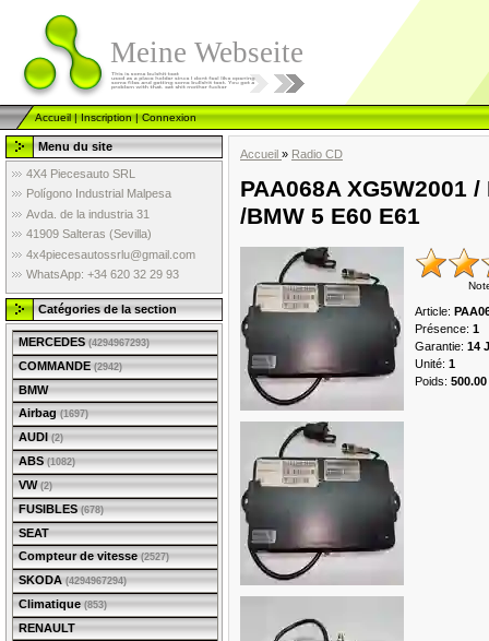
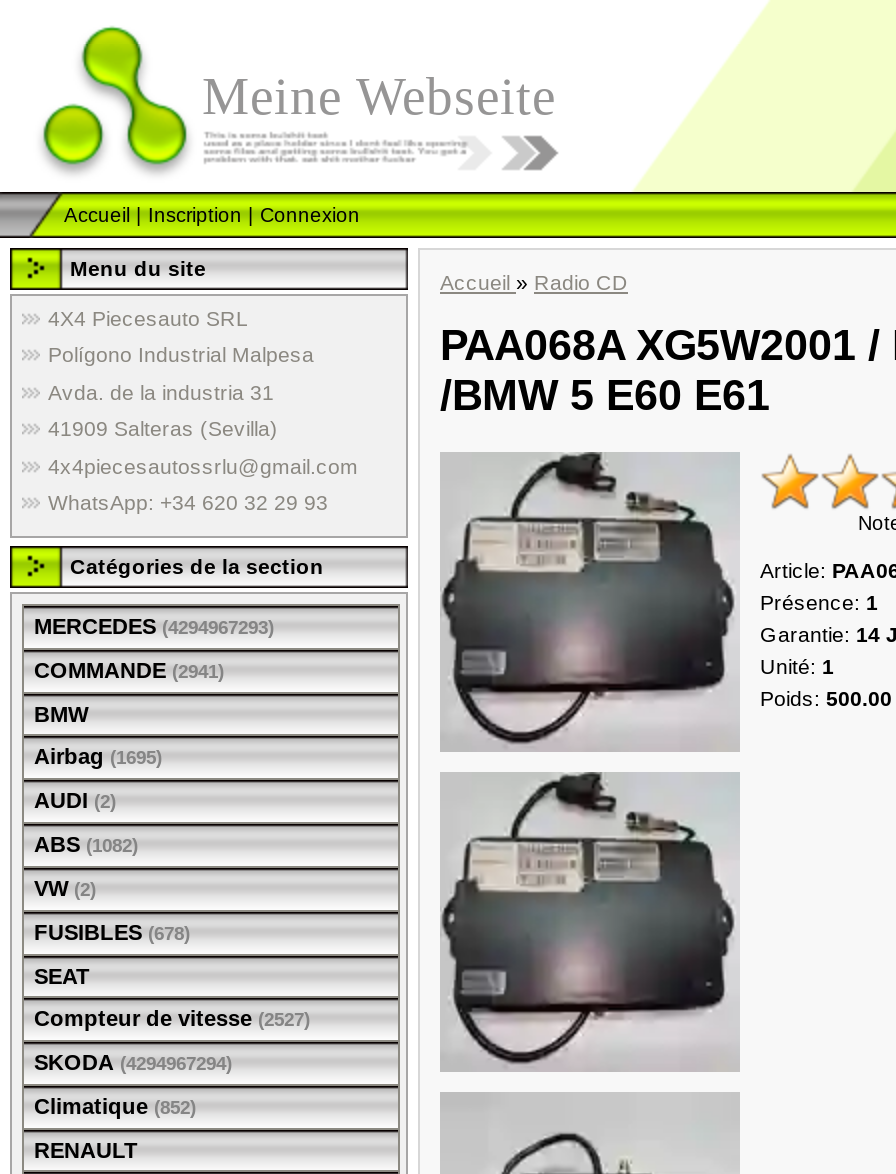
- COMMANDE (2942)
+ COMMANDE (2941)

- Airbag (1697)
+ Airbag (1695)

- Climatique (853)
+ Climatique (852)
